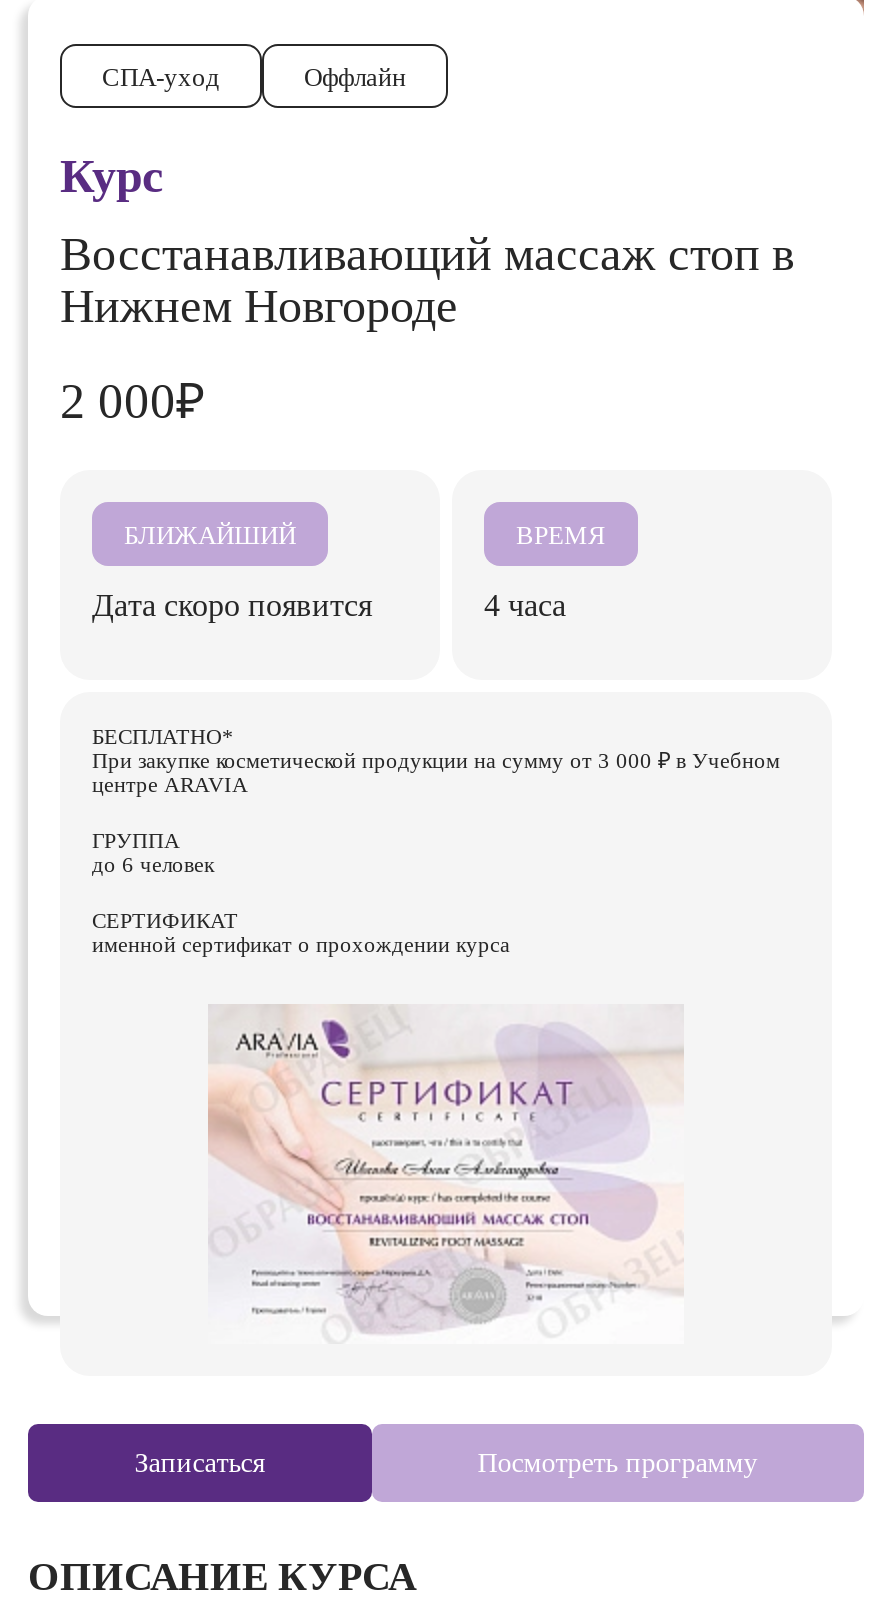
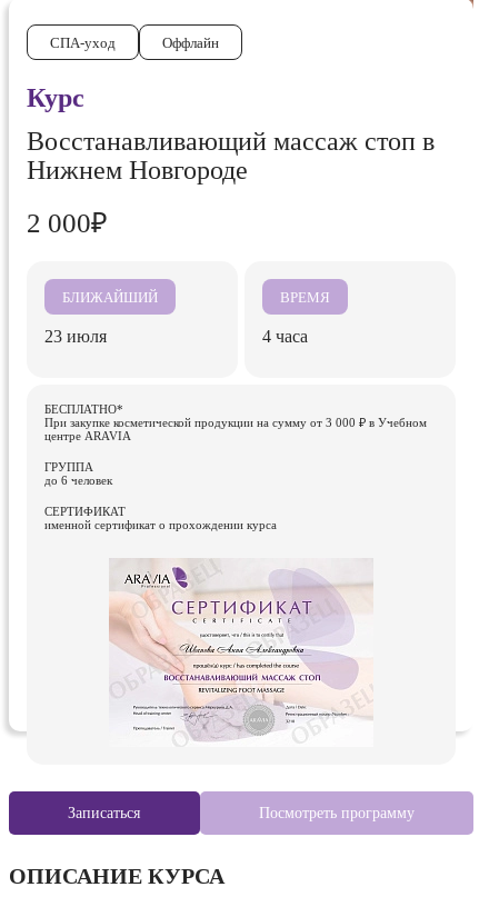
- Дата скоро появится
+ 23 июля
